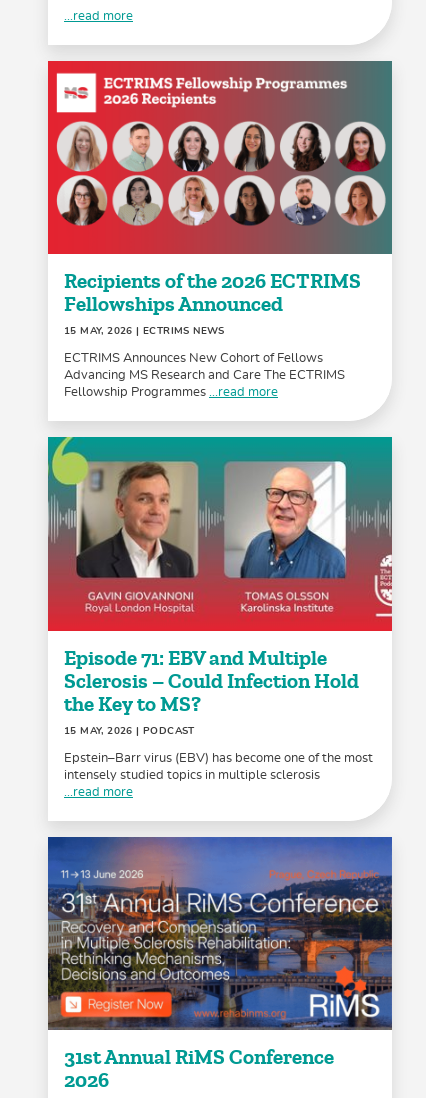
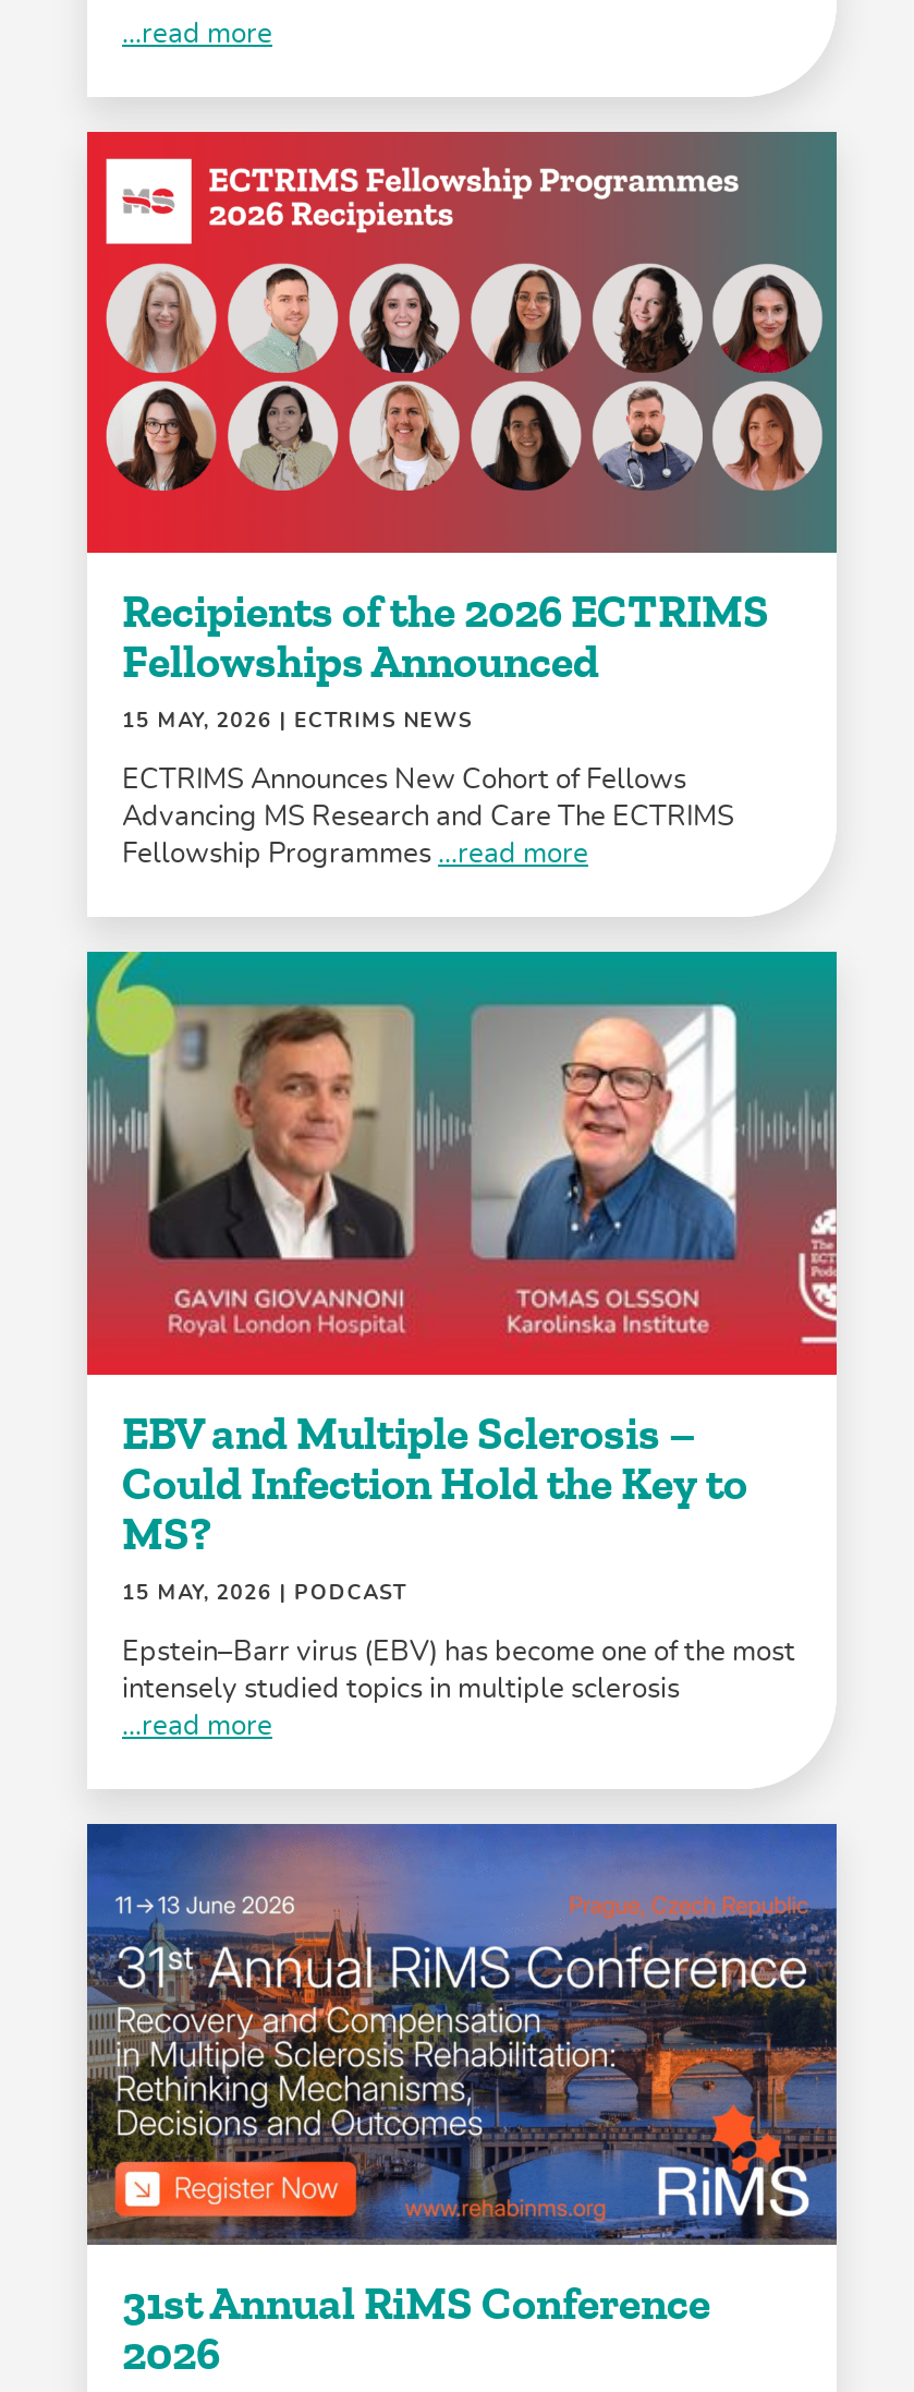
- Episode 71: EBV and Multiple
- Sclerosis – Could Infection Hold
- the Key to MS?
+ EBV and Multiple Sclerosis –
+ Could Infection Hold the Key to
+ MS?
